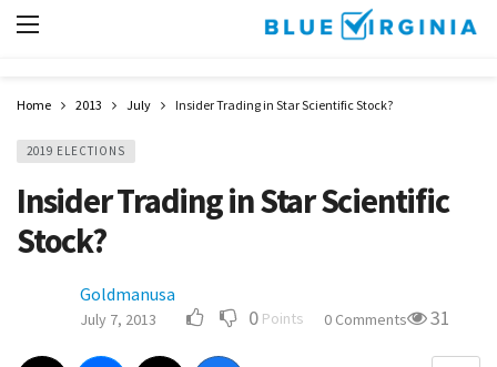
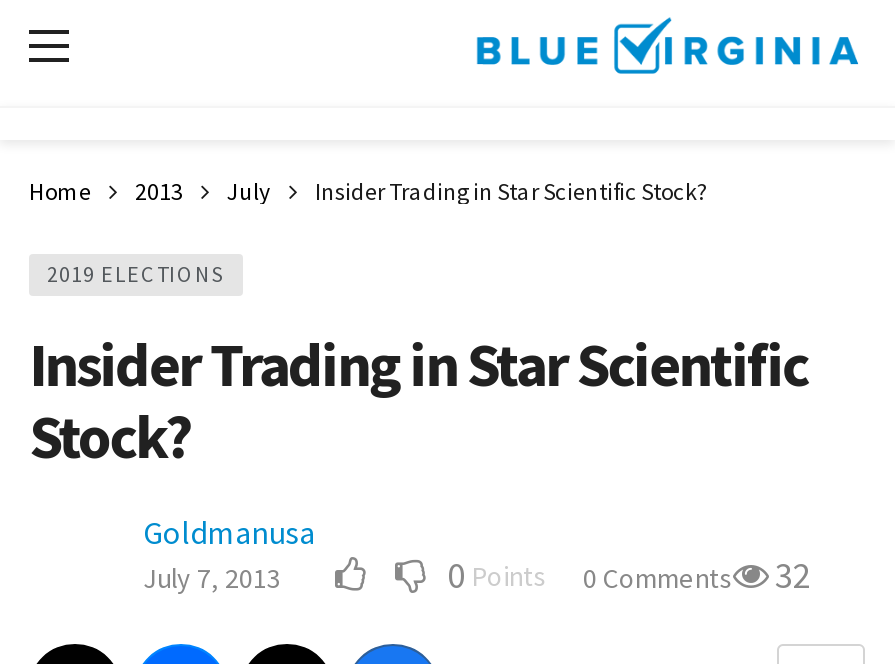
- 0 Points 0 Comments 31
+ 0 Points 0 Comments 32
